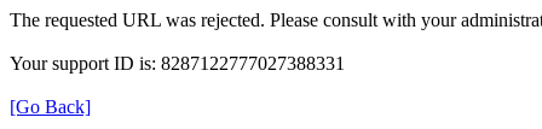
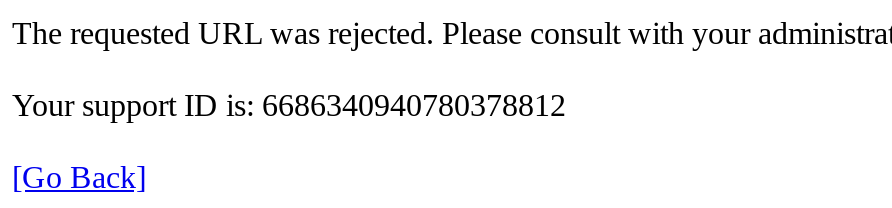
- Your support ID is: 8287122777027388331
+ Your support ID is: 6686340940780378812
